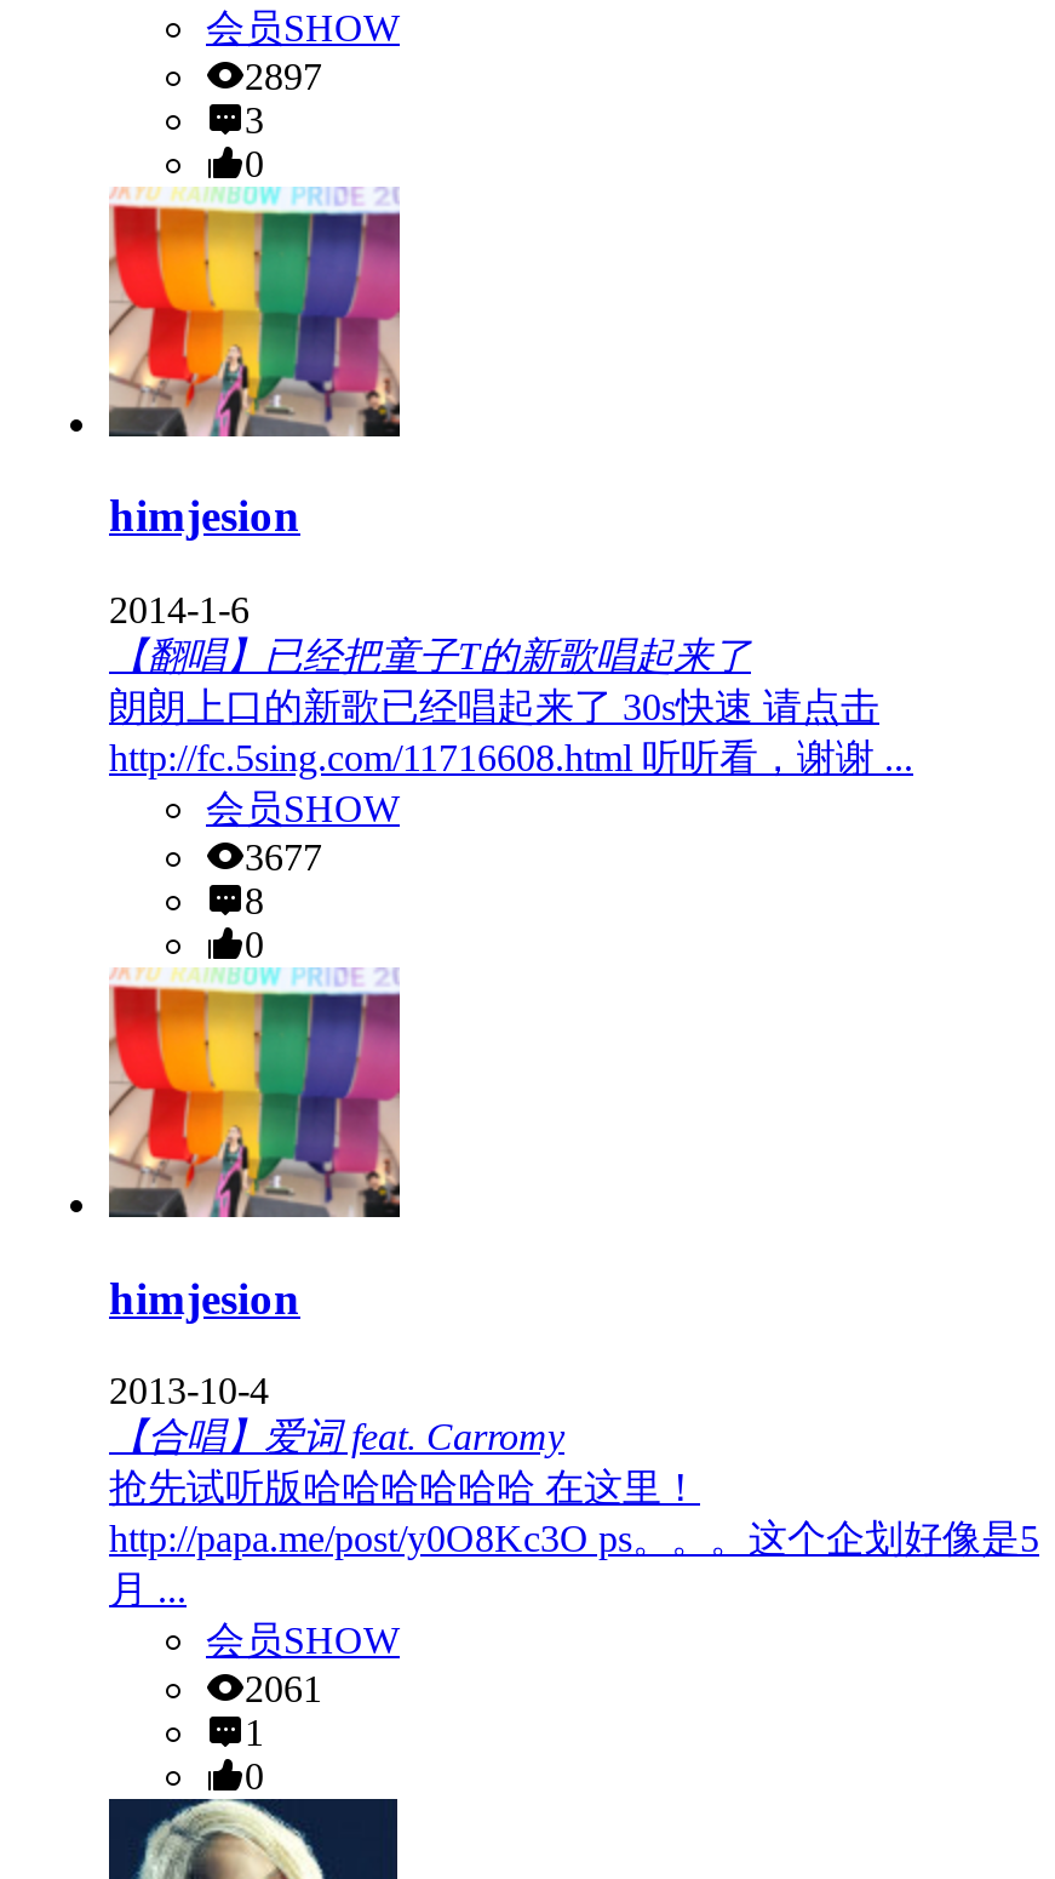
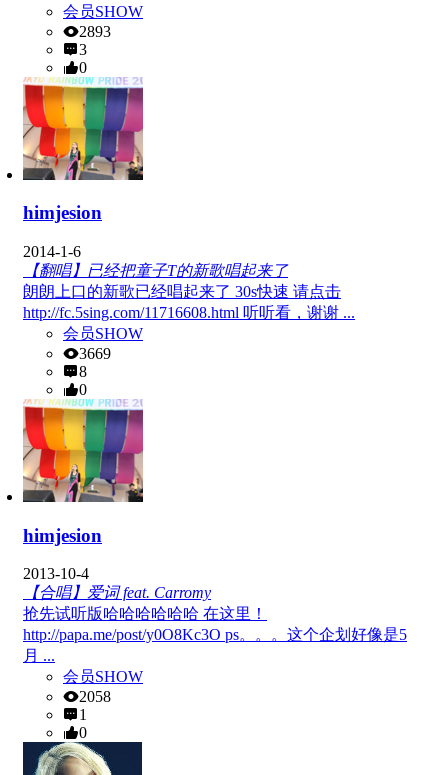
- 2897
+ 2893

- 3677
+ 3669

- 2061
+ 2058
